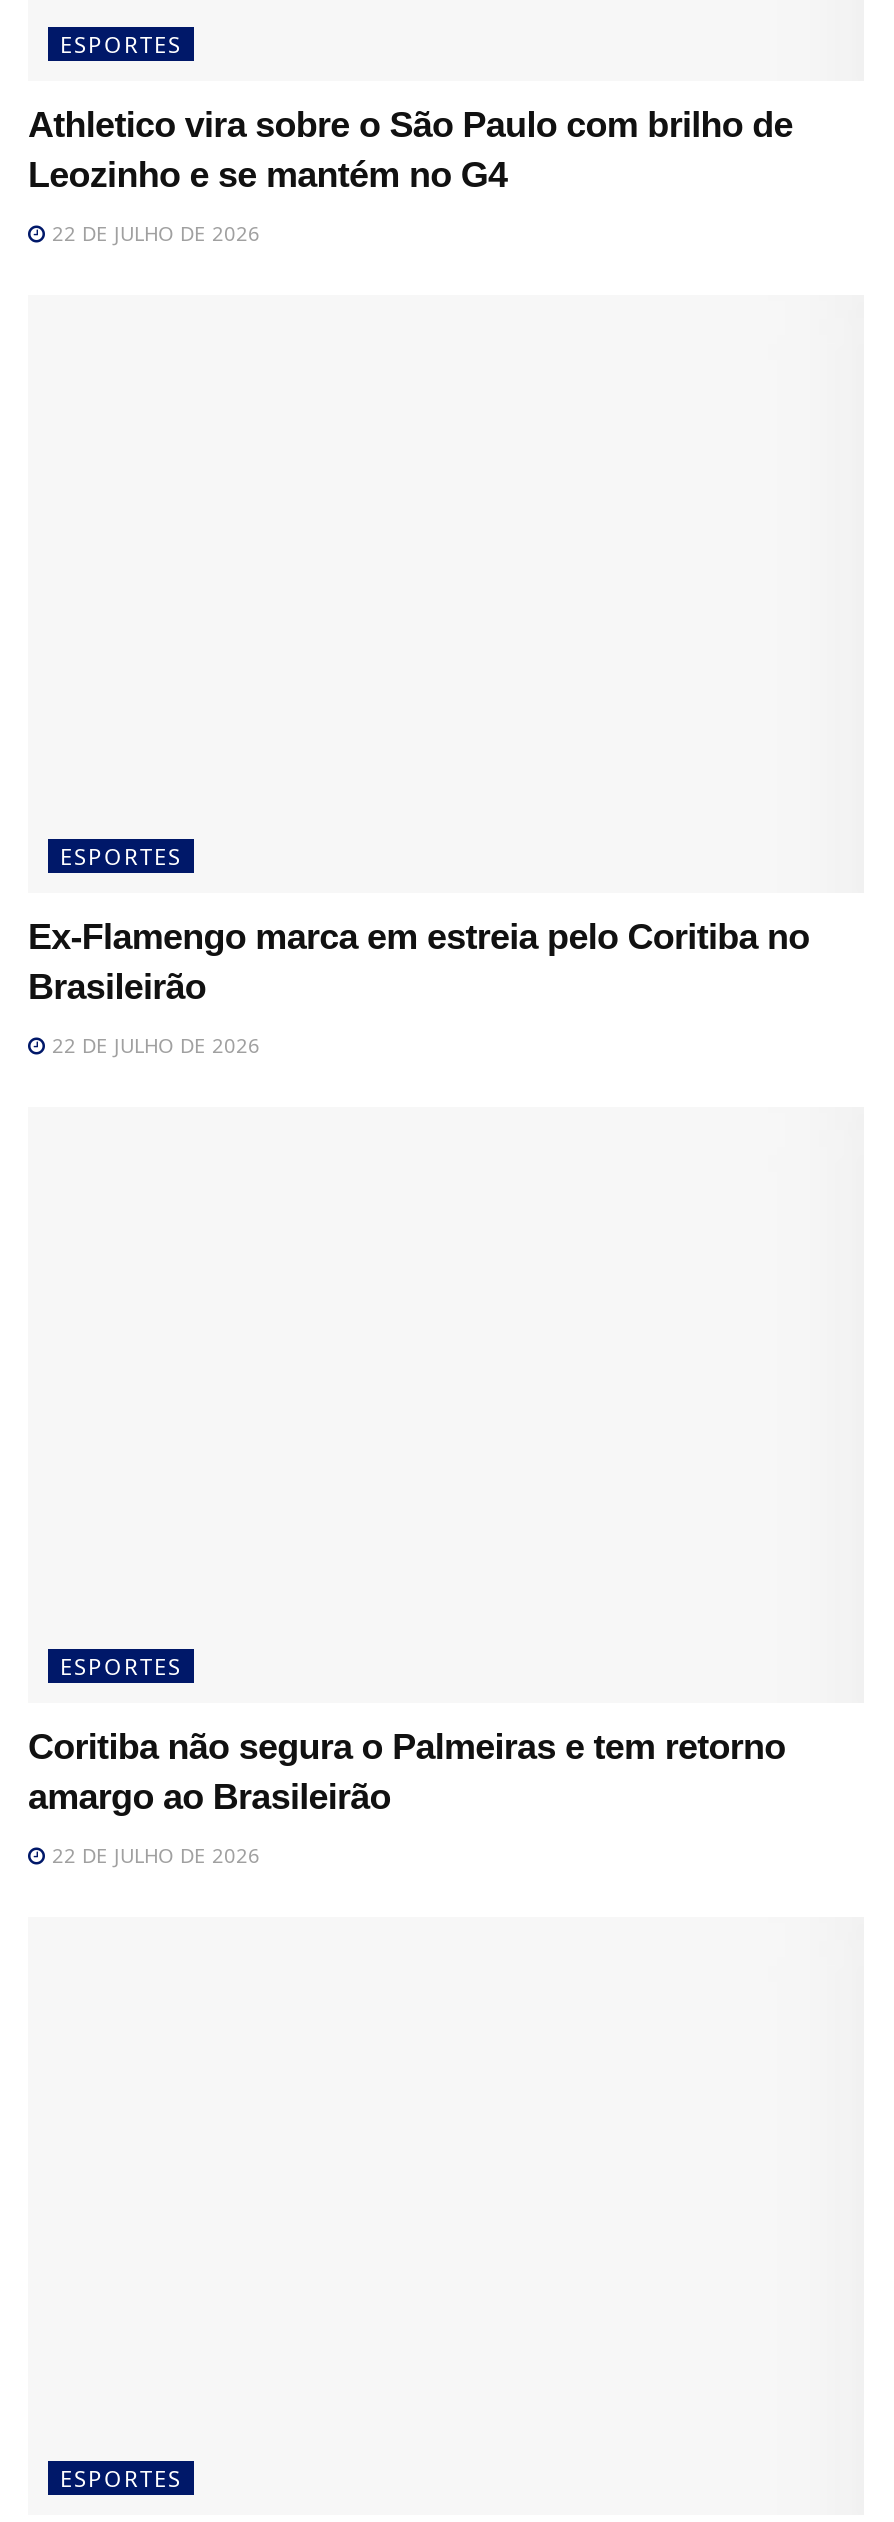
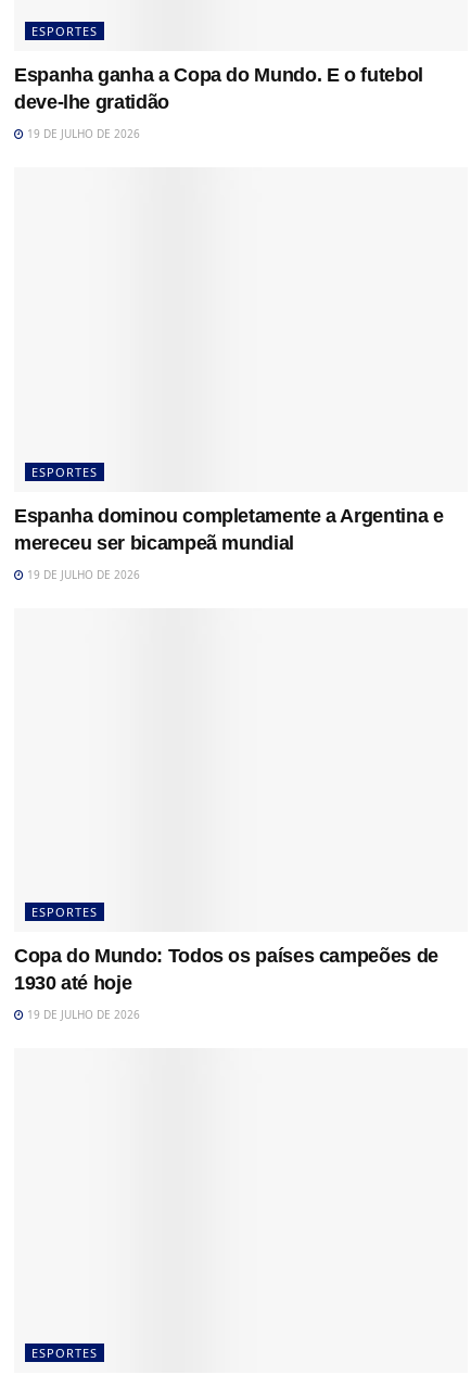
- Athletico vira sobre o São Paulo com brilho de
- Leozinho e se mantém no G4
+ Espanha ganha a Copa do Mundo. E o futebol
+ deve-lhe gratidão

- 22 DE JULHO DE 2026
+ 19 DE JULHO DE 2026

- Ex-Flamengo marca em estreia pelo Coritiba no
- Brasileirão
+ Espanha dominou completamente a Argentina e
+ mereceu ser bicampeã mundial

- 22 DE JULHO DE 2026
+ 19 DE JULHO DE 2026

- Coritiba não segura o Palmeiras e tem retorno
- amargo ao Brasileirão
+ Copa do Mundo: Todos os países campeões de
+ 1930 até hoje

- 22 DE JULHO DE 2026
+ 19 DE JULHO DE 2026
